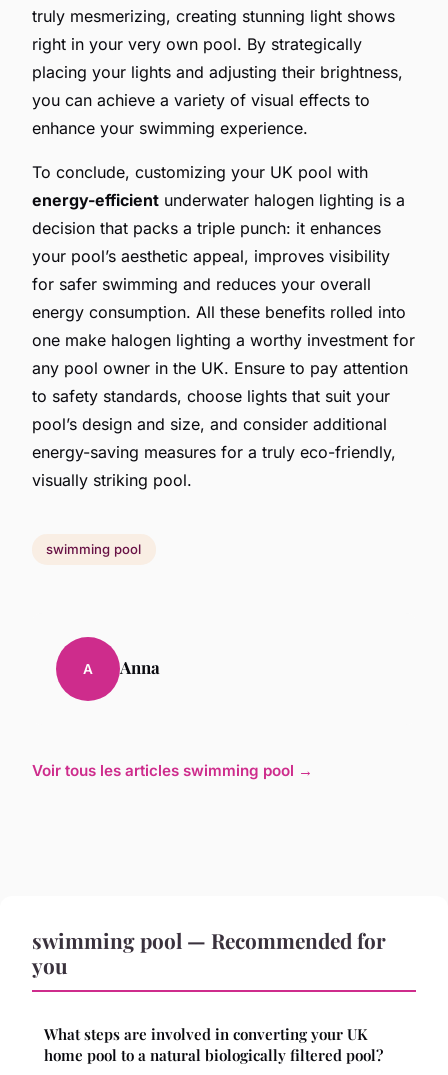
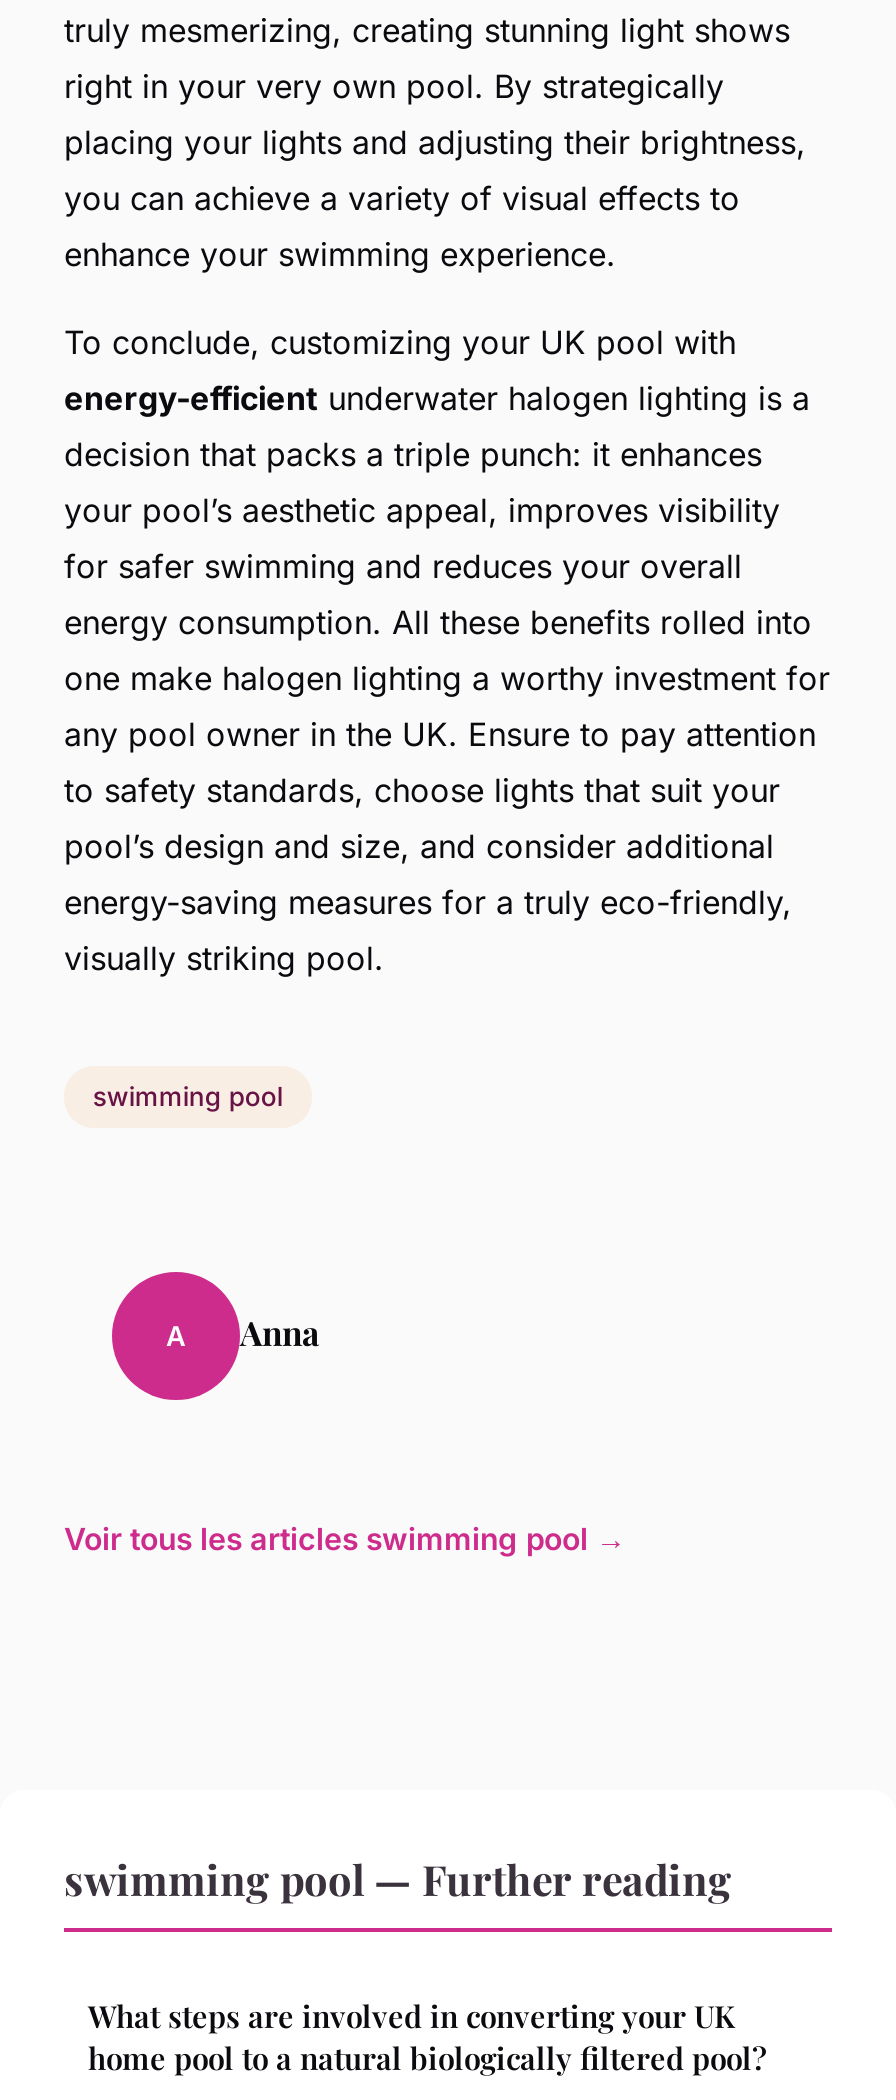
- swimming pool — Recommended for
- you
+ swimming pool — Further reading
